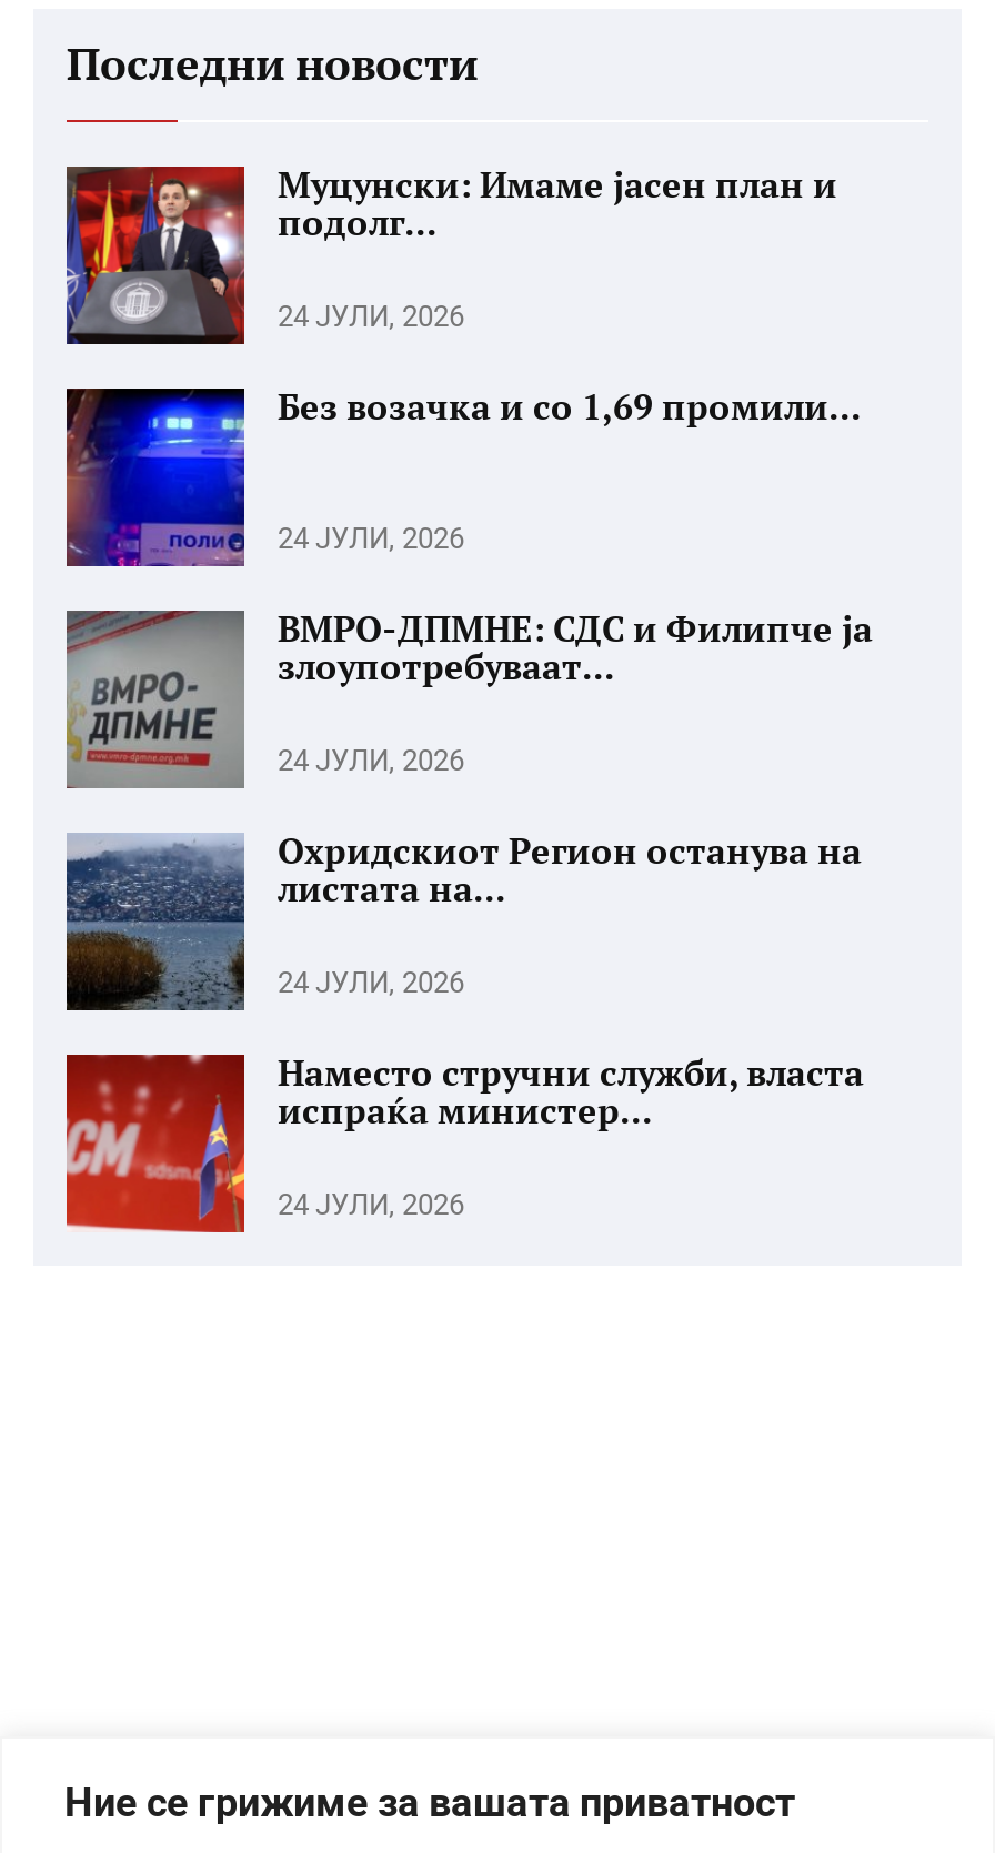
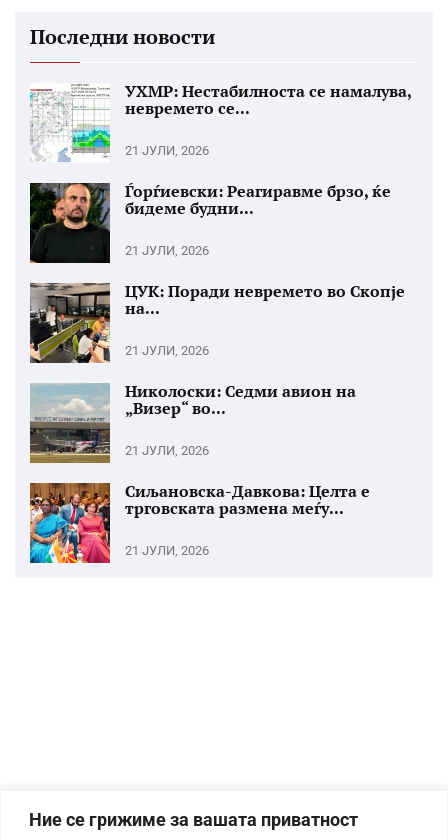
- [image]
- Муцунски: Имаме јасен план и
- подолг...
+ [image]
+ УХМР: Нестабилноста се намалува,
+ невремето се...

- 24 ЈУЛИ, 2026
+ 21 ЈУЛИ, 2026

- [image]
- Без возачка и со 1,69 промили...
+ [image]
+ Ѓорѓиевски: Реагиравме брзо, ќе
+ бидеме будни...

- 24 ЈУЛИ, 2026
+ 21 ЈУЛИ, 2026

- [image]
- ВМРО-ДПМНЕ: СДС и Филипче ја
- злоупотребуваат...
+ [image]
+ ЦУК: Поради невремето во Скопје
+ на...

- 24 ЈУЛИ, 2026
+ 21 ЈУЛИ, 2026

- [image]
- Охридскиот Регион останува на
- листата на...
+ [image]
+ Николоски: Седми авион на
+ „Визер“ во...

- 24 ЈУЛИ, 2026
+ 21 ЈУЛИ, 2026

- [image]
- Наместо стручни служби, власта
- испраќа министер...
+ [image]
+ Сиљановска-Давкова: Целта е
+ трговската размена меѓу...

- 24 ЈУЛИ, 2026
+ 21 ЈУЛИ, 2026
